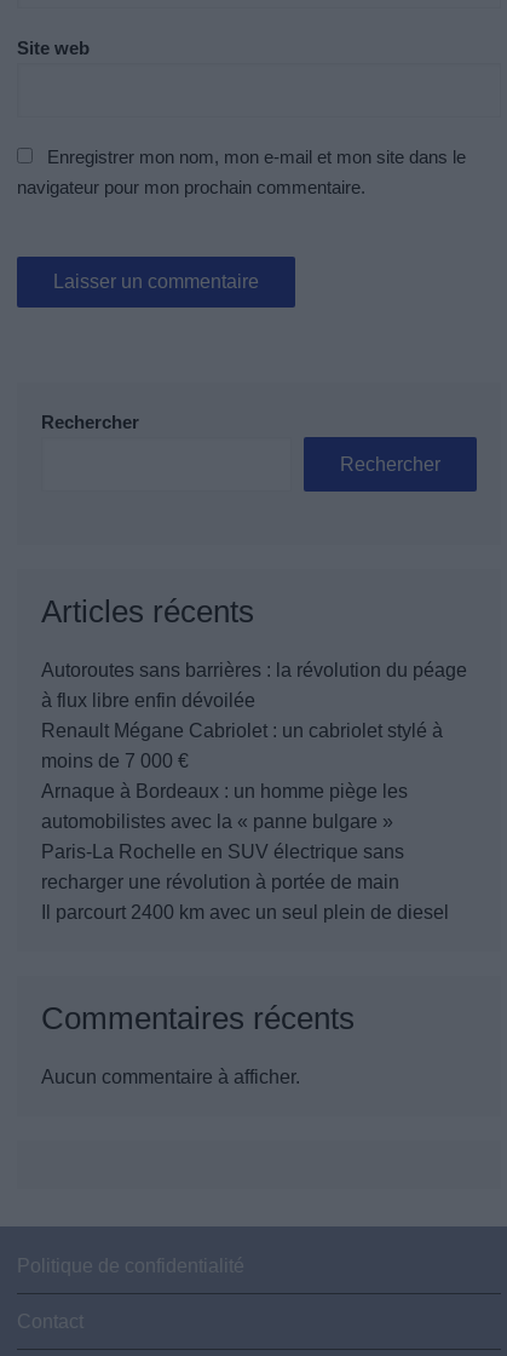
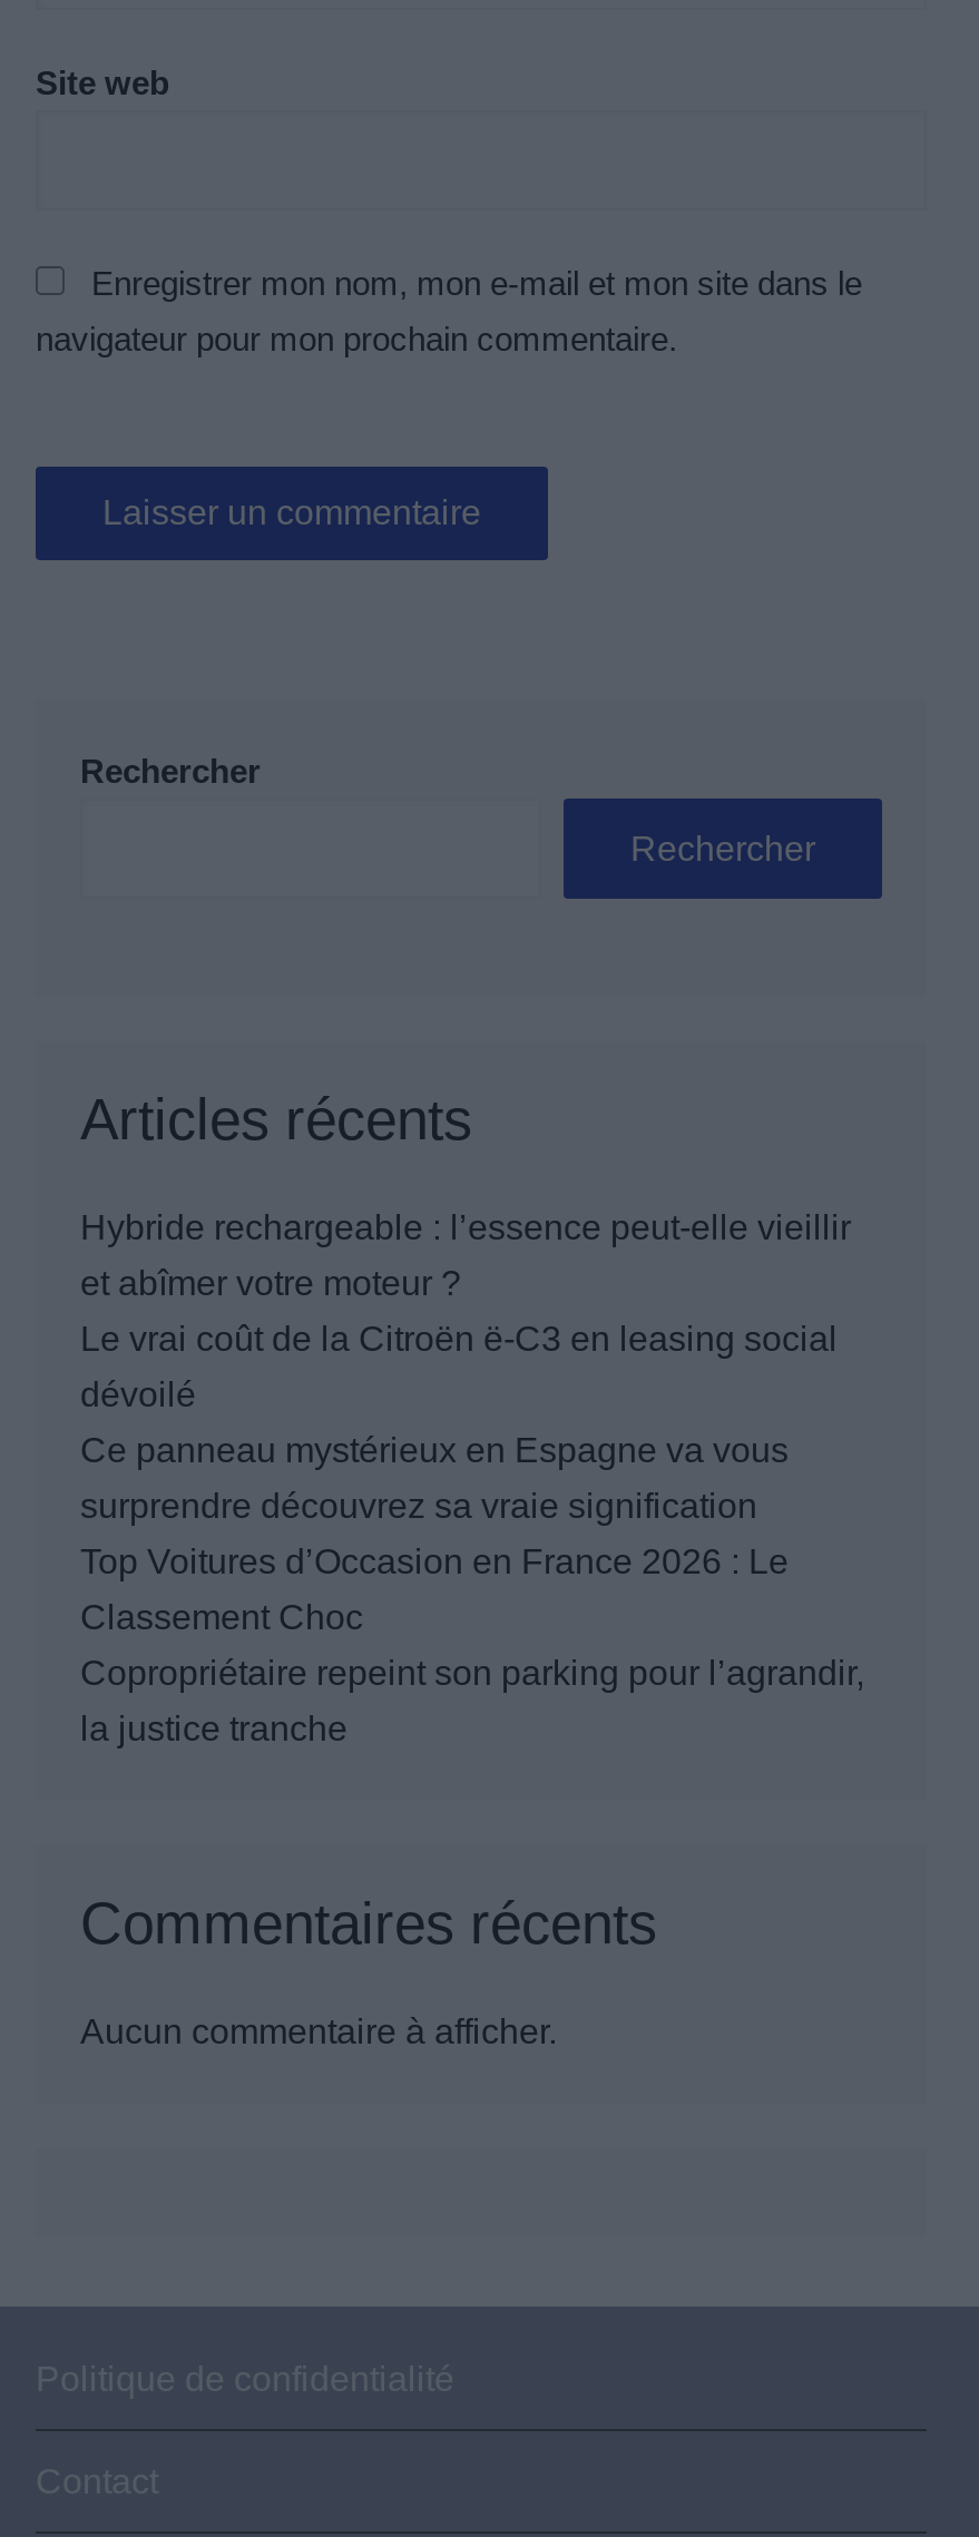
- Autoroutes sans barrières : la révolution du péage
- à flux libre enfin dévoilée
- Renault Mégane Cabriolet : un cabriolet stylé à
- moins de 7 000 €
- Arnaque à Bordeaux : un homme piège les
- automobilistes avec la « panne bulgare »
- Paris-La Rochelle en SUV électrique sans
- recharger une révolution à portée de main
- Il parcourt 2400 km avec un seul plein de diesel
+ Hybride rechargeable : l’essence peut-elle vieillir
+ et abîmer votre moteur ?
+ Le vrai coût de la Citroën ë-C3 en leasing social
+ dévoilé
+ Ce panneau mystérieux en Espagne va vous
+ surprendre découvrez sa vraie signification
+ Top Voitures d’Occasion en France 2026 : Le
+ Classement Choc
+ Copropriétaire repeint son parking pour l’agrandir,
+ la justice tranche
